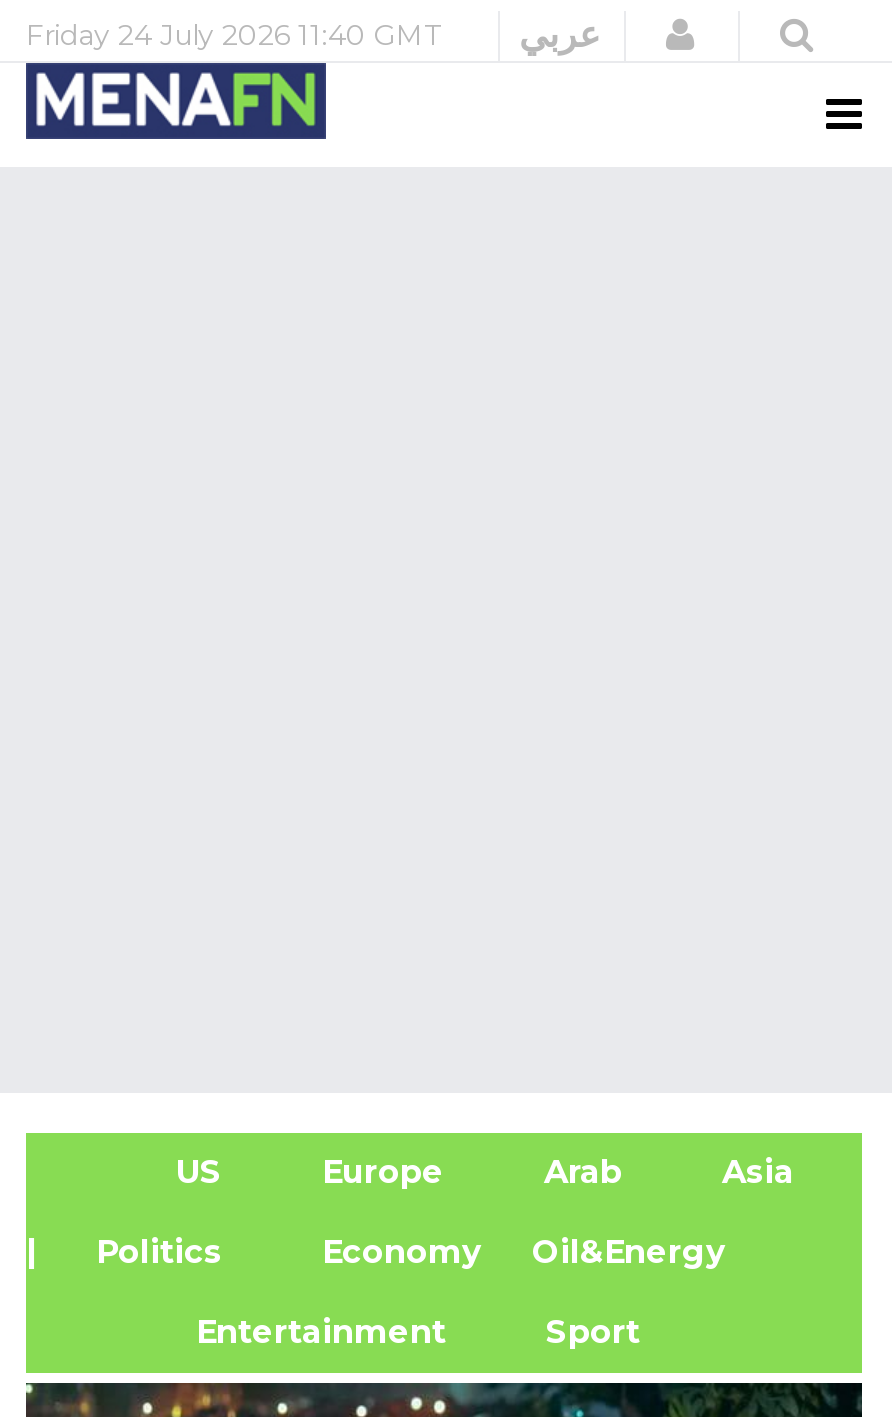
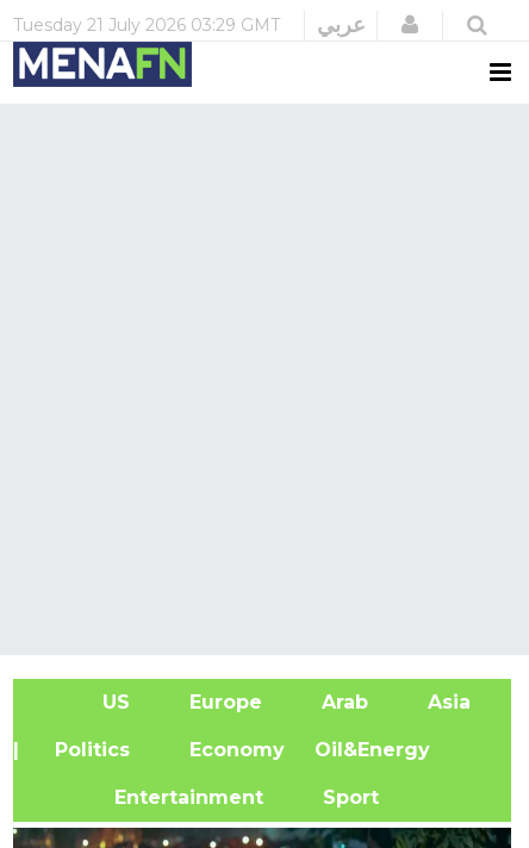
- Friday 24 July 2026 11:40 GMT
+ Tuesday 21 July 2026 03:29 GMT
